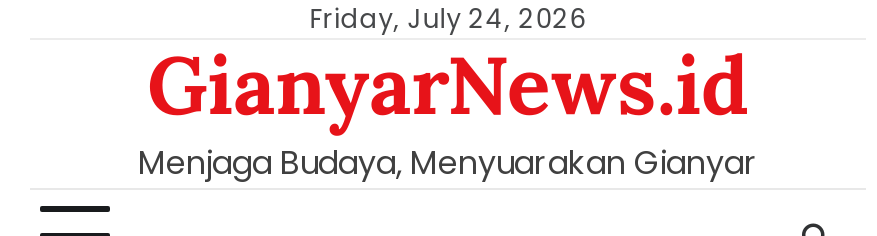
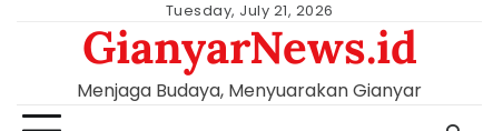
- Friday, July 24, 2026
+ Tuesday, July 21, 2026
